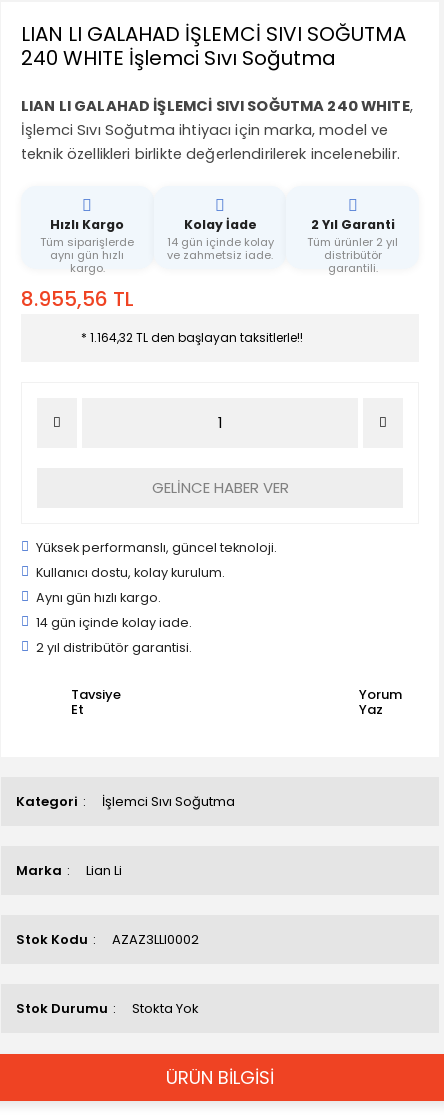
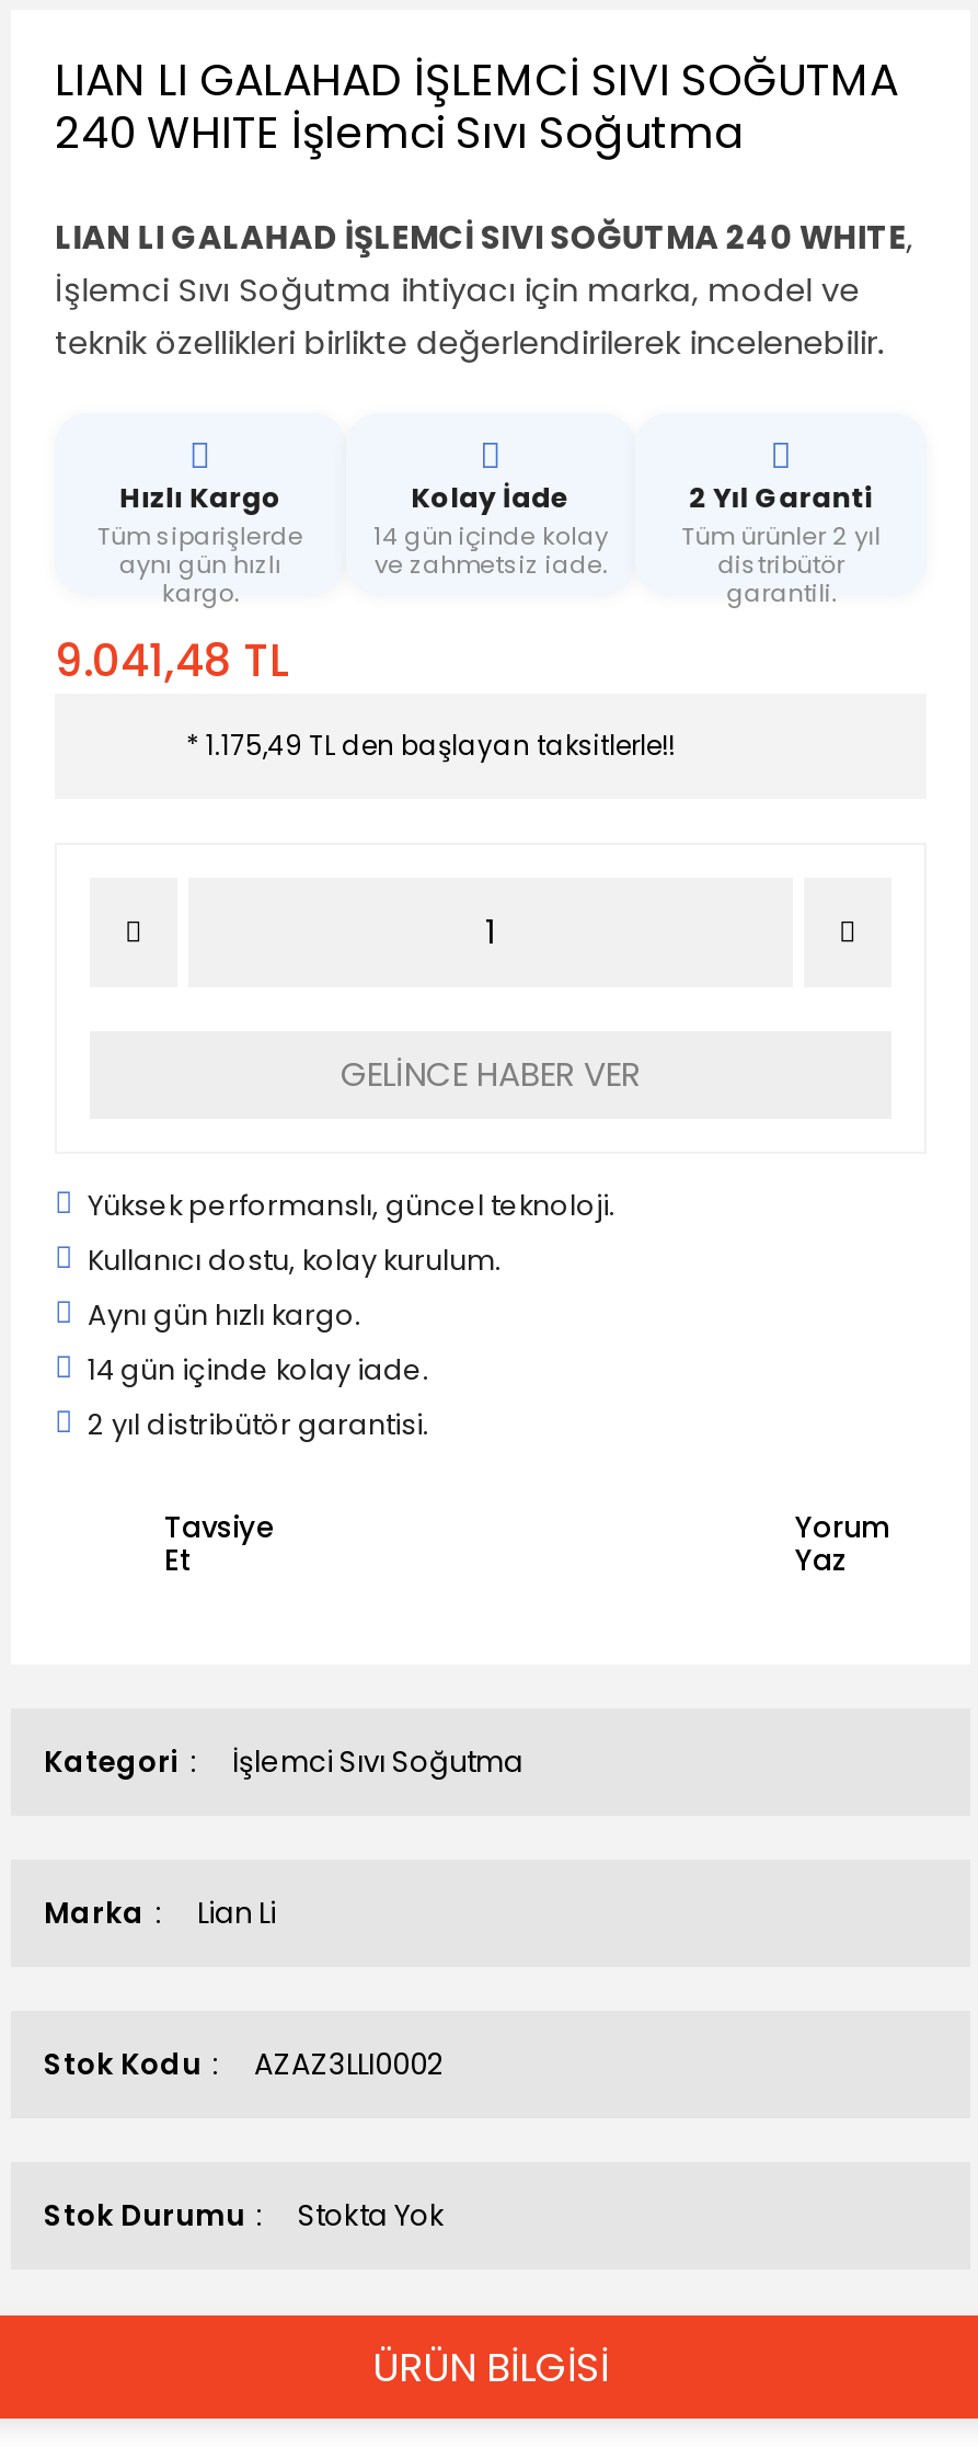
- 8.955,56 TL
+ 9.041,48 TL

- * 1.164,32 TL den başlayan taksitlerle!!
+ * 1.175,49 TL den başlayan taksitlerle!!
